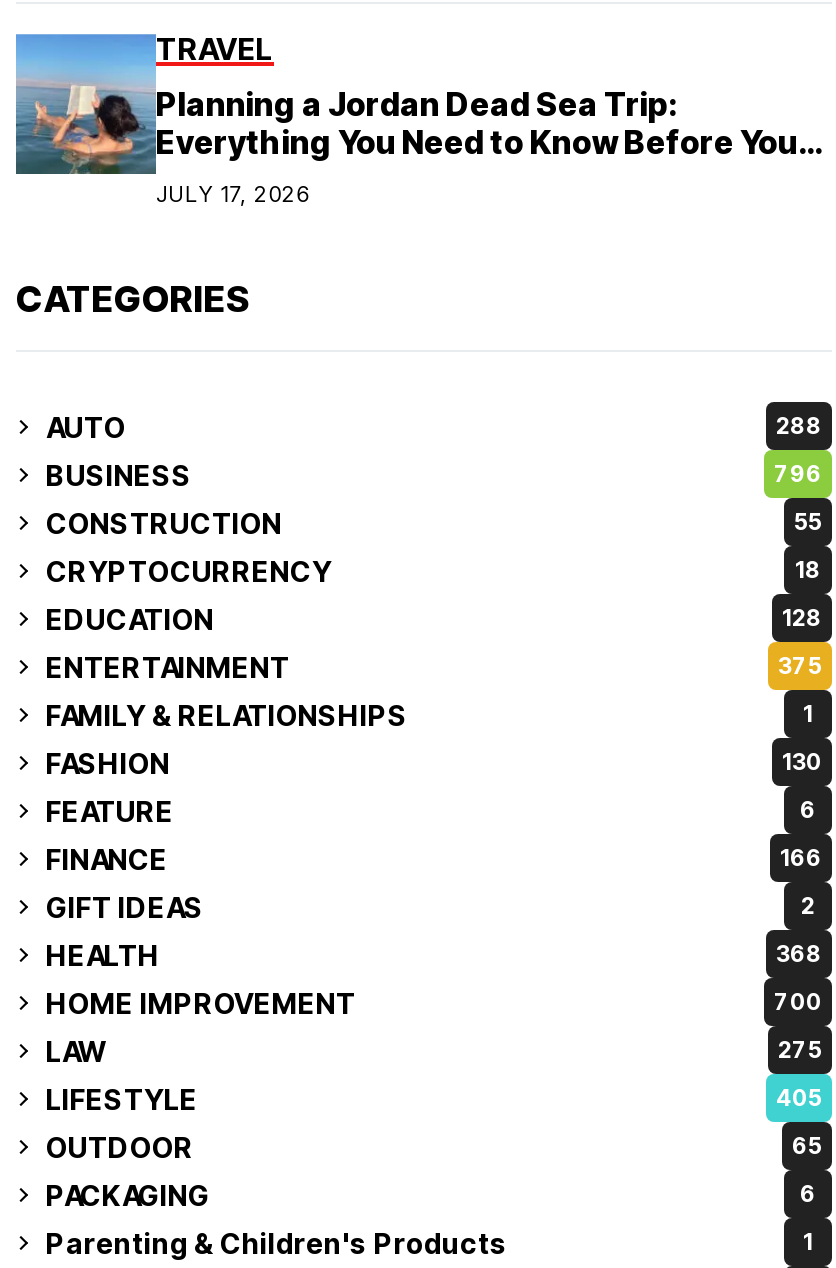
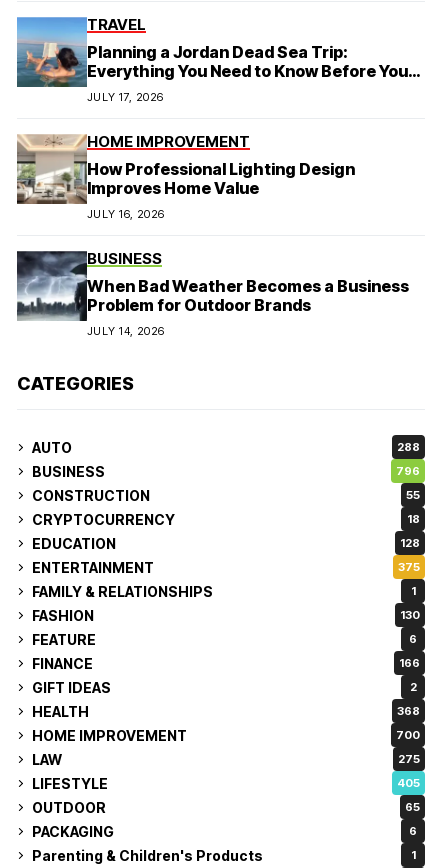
+ [image]
+ HOME IMPROVEMENT
+ How Professional Lighting Design
+ Improves Home Value
+ JULY 16, 2026
+ BUSINESS
+ When Bad Weather Becomes a Business
+ Problem for Outdoor Brands
+ JULY 14, 2026

+ [image]
